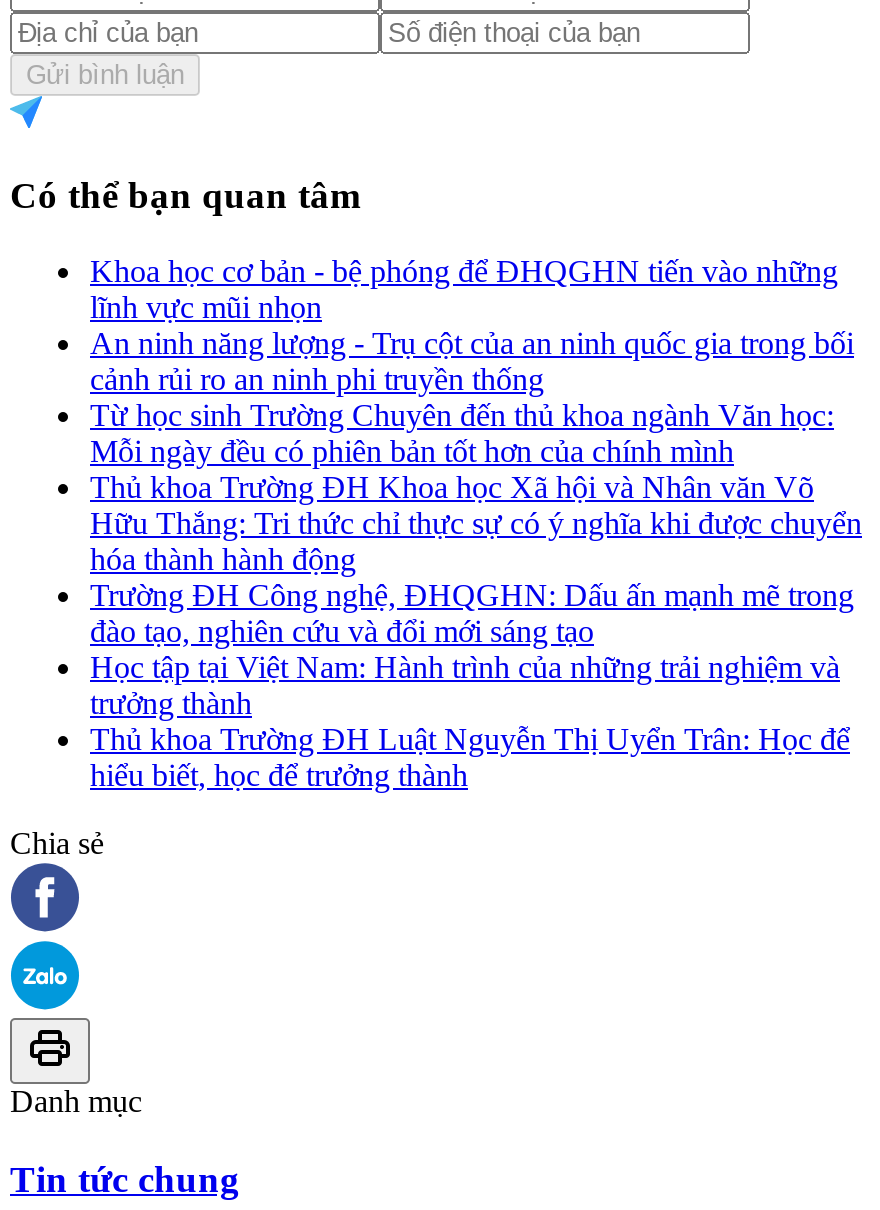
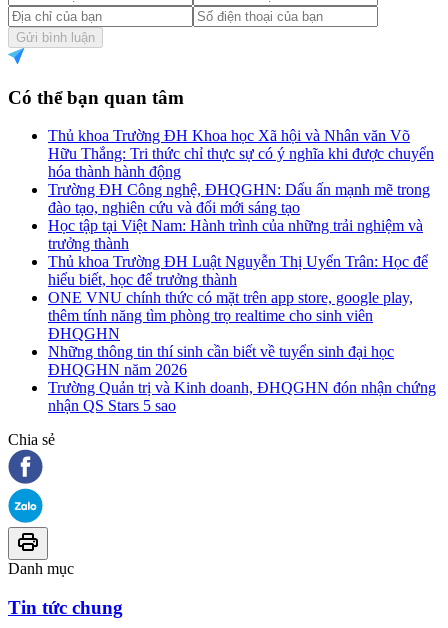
- Khoa học cơ bản - bệ phóng để ĐHQGHN tiến vào những
- lĩnh vực mũi nhọn
- An ninh năng lượng - Trụ cột của an ninh quốc gia trong bối
- cảnh rủi ro an ninh phi truyền thống
- Từ học sinh Trường Chuyên đến thủ khoa ngành Văn học:
- Mỗi ngày đều có phiên bản tốt hơn của chính mình

moved up: Thủ khoa Trường ĐH Khoa học Xã hội và Nhân văn Võ | Hữu Thắng: Tri thức chỉ thực sự có ý nghĩa khi được chuyển | hóa thành hành động | ... | Thủ khoa Trường ĐH Luật Nguyễn Thị Uyển Trân: Học để | hiểu biết, học để trưởng thành

+ ONE VNU chính thức có mặt trên app store, google play,
+ thêm tính năng tìm phòng trọ realtime cho sinh viên
+ ĐHQGHN
+ Những thông tin thí sinh cần biết về tuyển sinh đại học
+ ĐHQGHN năm 2026
+ Trường Quản trị và Kinh doanh, ĐHQGHN đón nhận chứng
+ nhận QS Stars 5 sao
